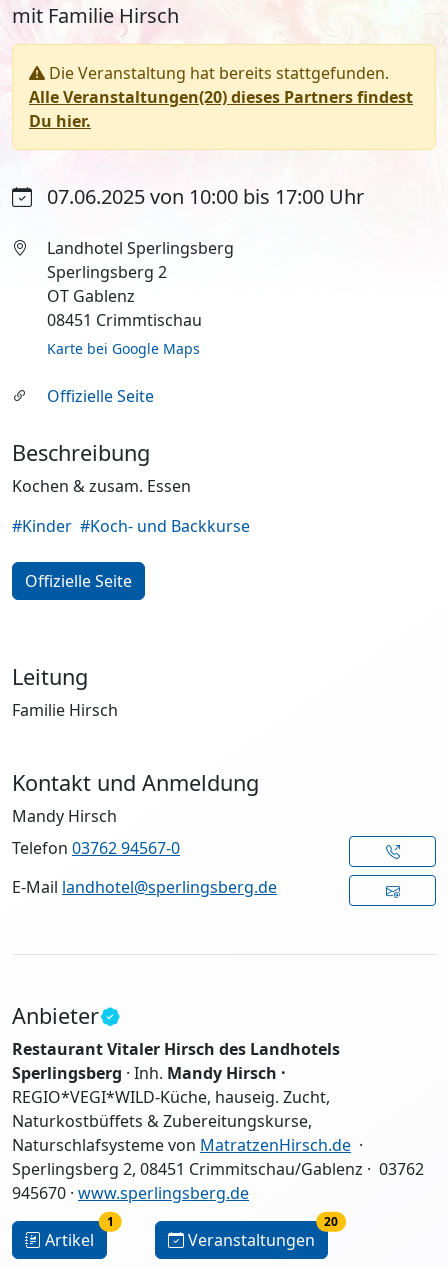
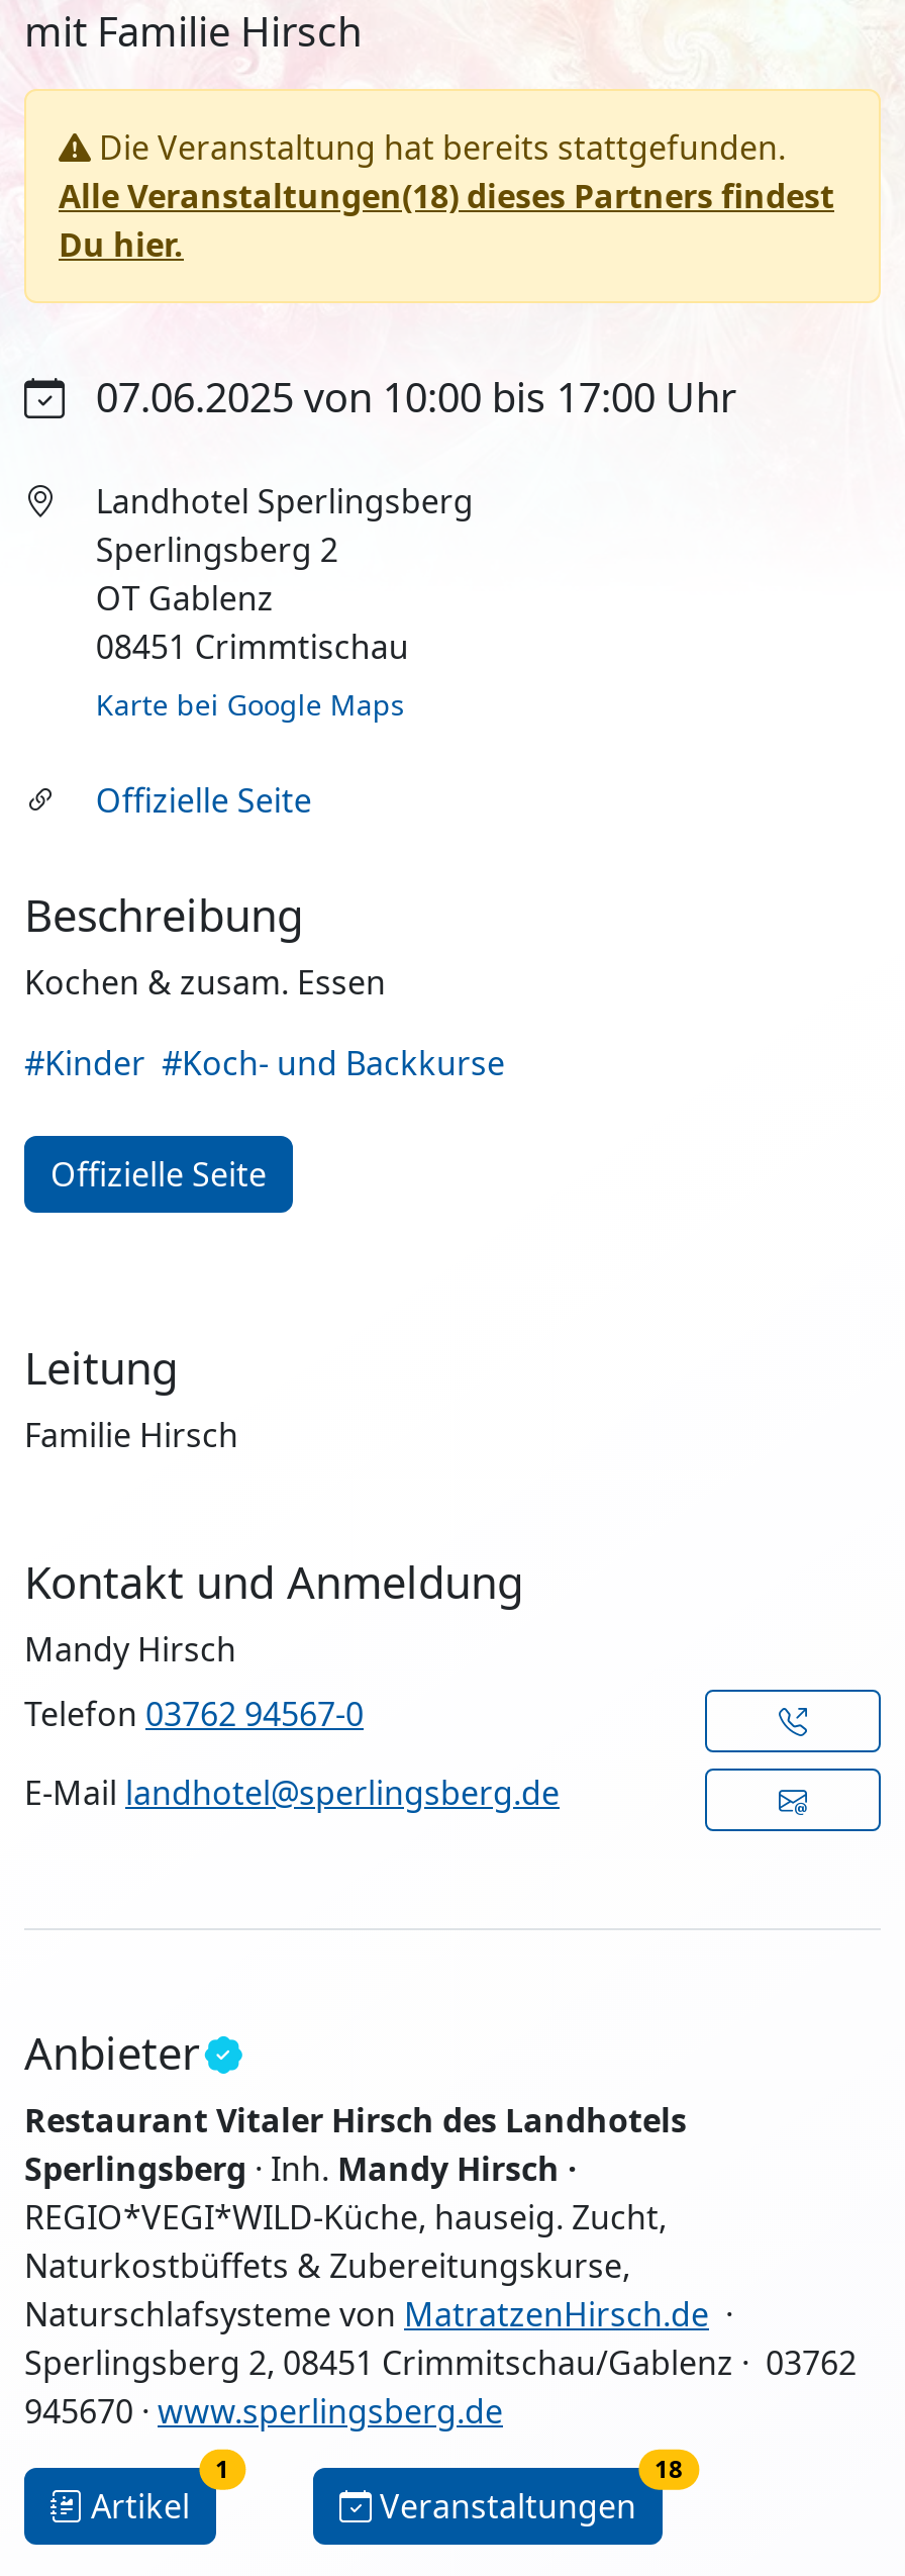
- Alle Veranstaltungen(20) dieses Partners findest
+ Alle Veranstaltungen(18) dieses Partners findest

- 20
+ 18
